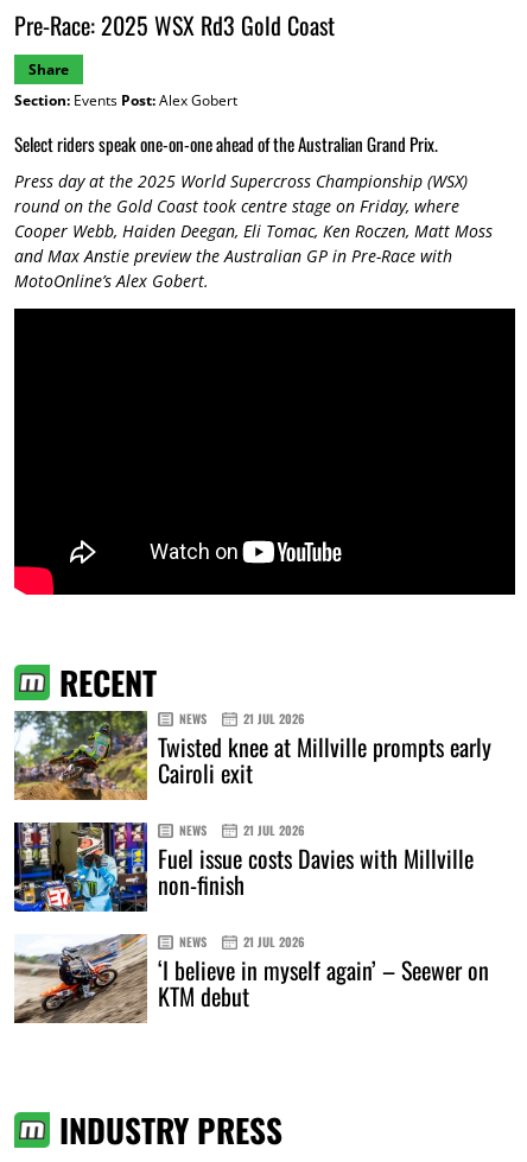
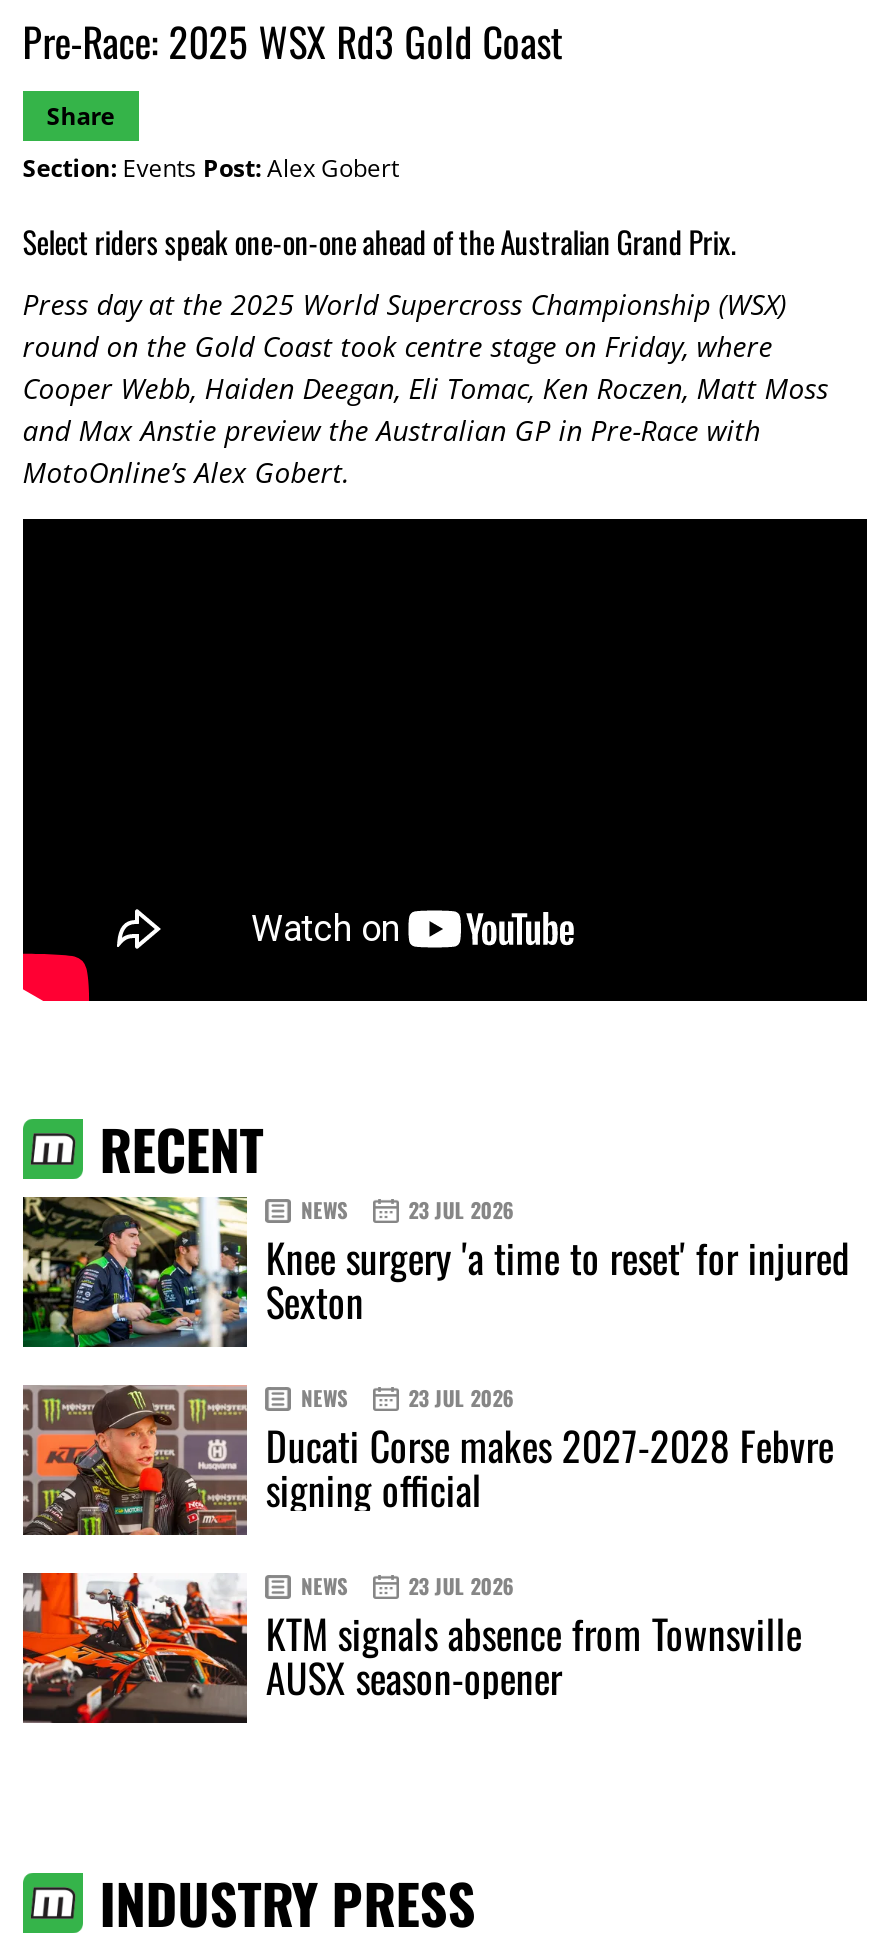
- [image]
- 21 JUL 2026
- Twisted knee at Millville prompts early
- Cairoli exit
+ [image]
+ 23 JUL 2026
+ Knee surgery 'a time to reset' for injured
+ Sexton

- [image]
- 21 JUL 2026
- Fuel issue costs Davies with Millville
- non-finish
+ [image]
+ 23 JUL 2026
+ Ducati Corse makes 2027-2028 Febvre
+ signing official

- [image]
- 21 JUL 2026
- ‘I believe in myself again’ – Seewer on
- KTM debut
+ [image]
+ 23 JUL 2026
+ KTM signals absence from Townsville
+ AUSX season-opener
